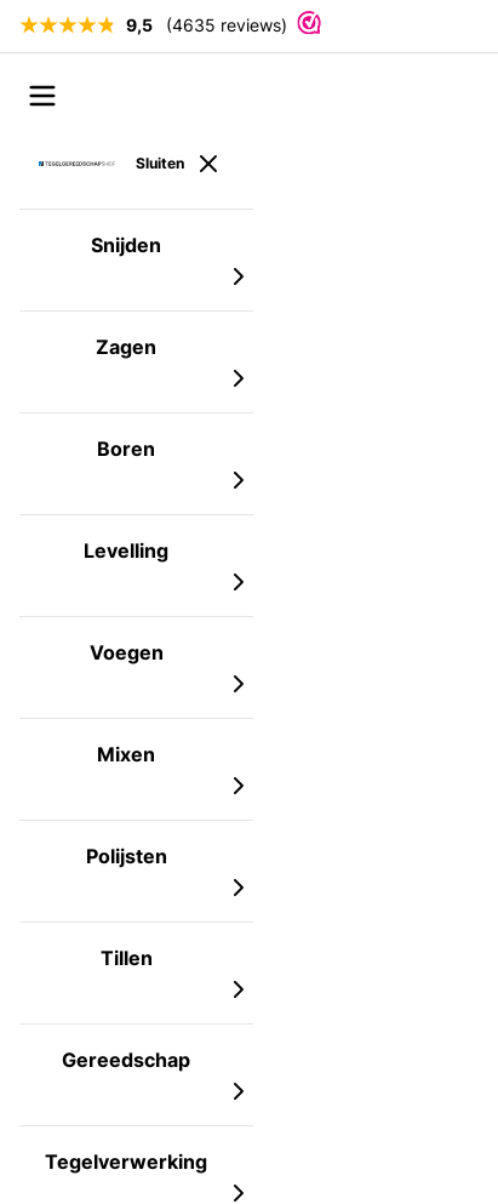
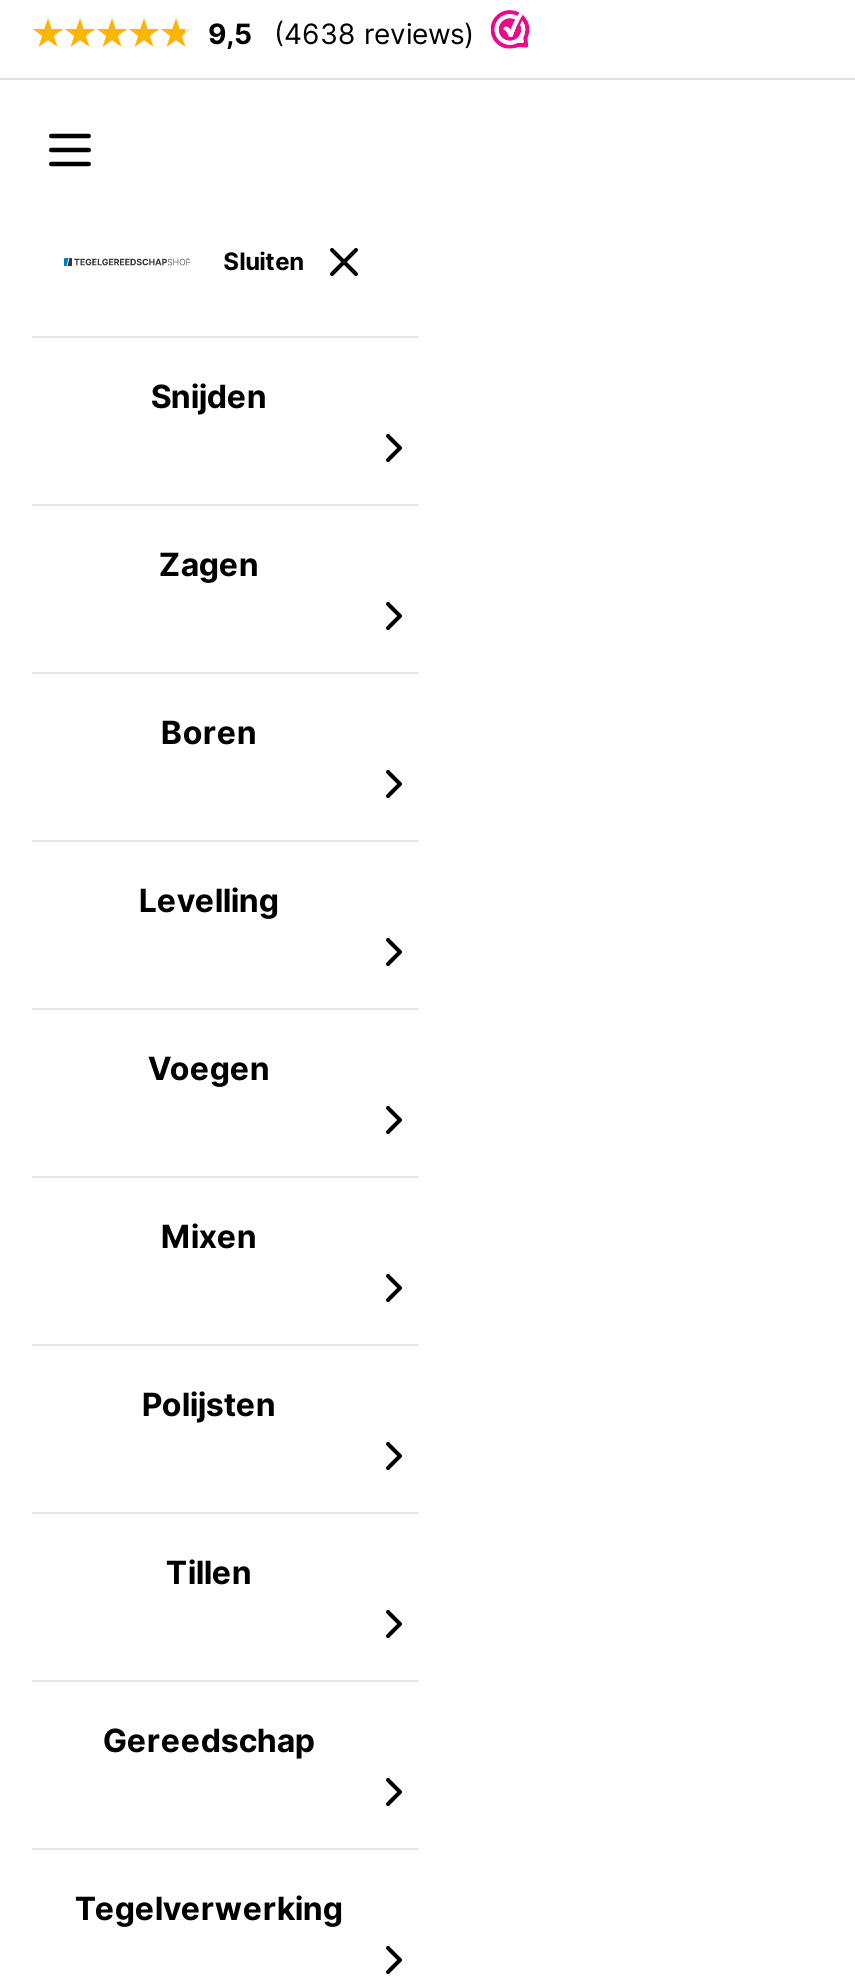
- 9,5 (4635 reviews)
+ 9,5 (4638 reviews)
